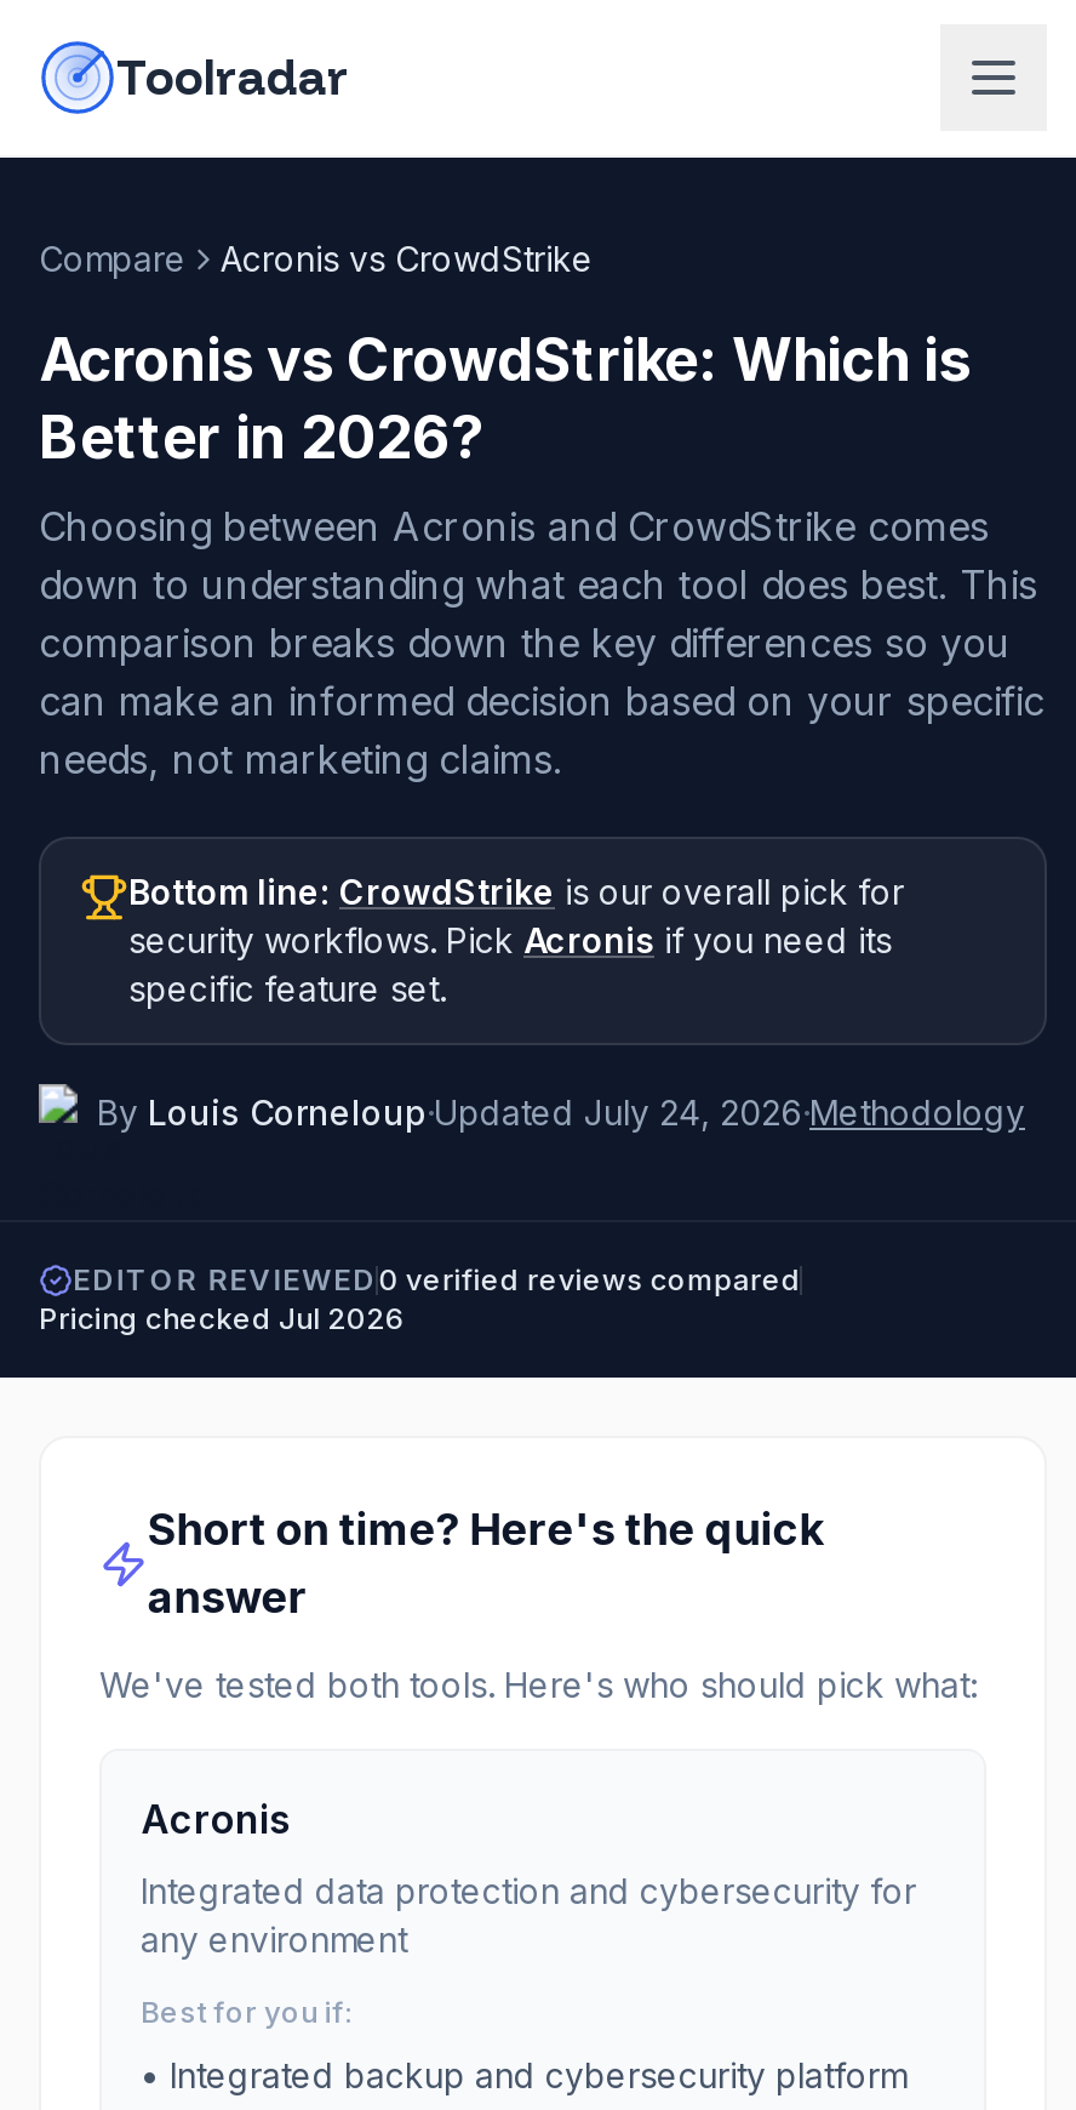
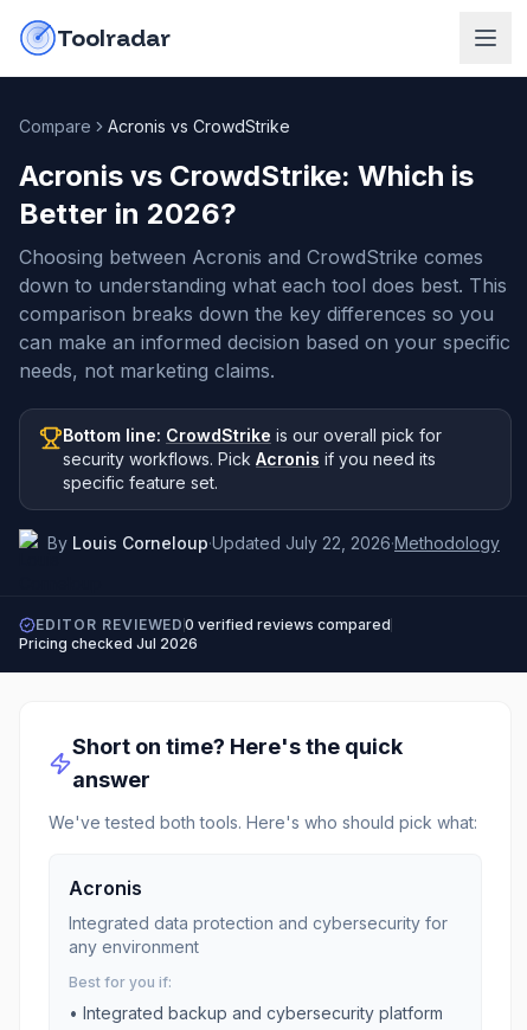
- By Louis Corneloup·Updated July 24, 2026·Methodology
+ By Louis Corneloup·Updated July 22, 2026·Methodology
